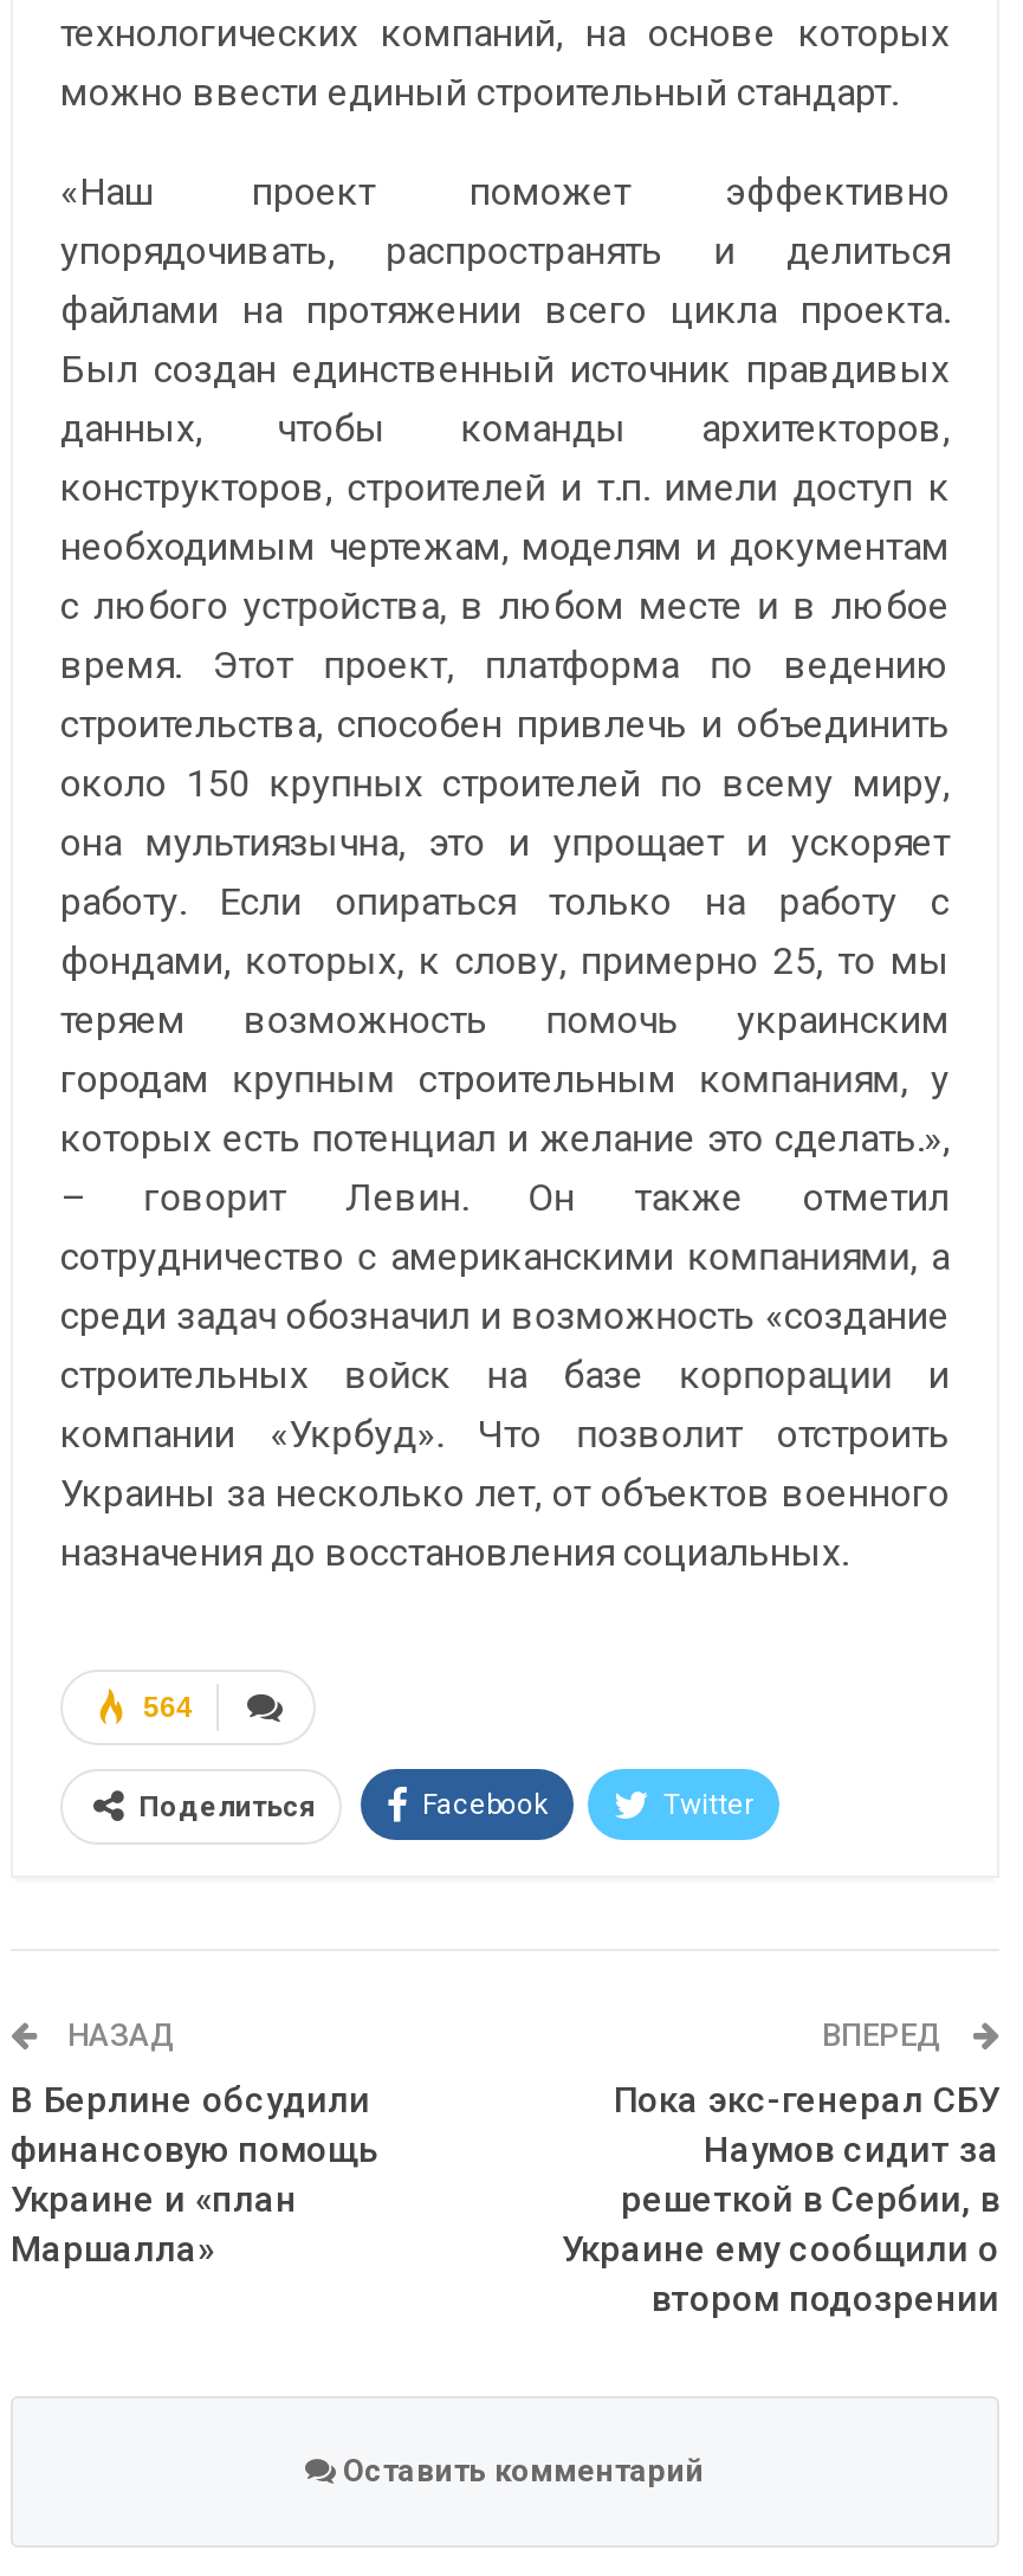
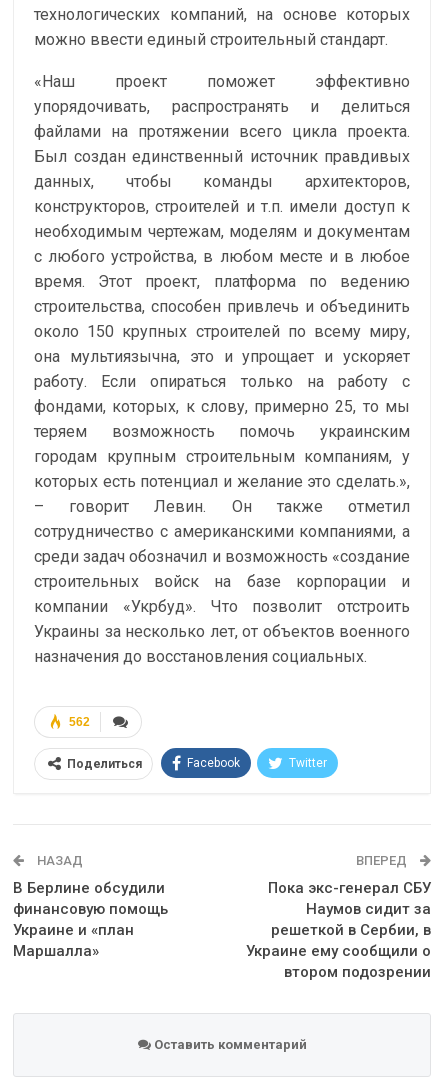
- 564
+ 562
